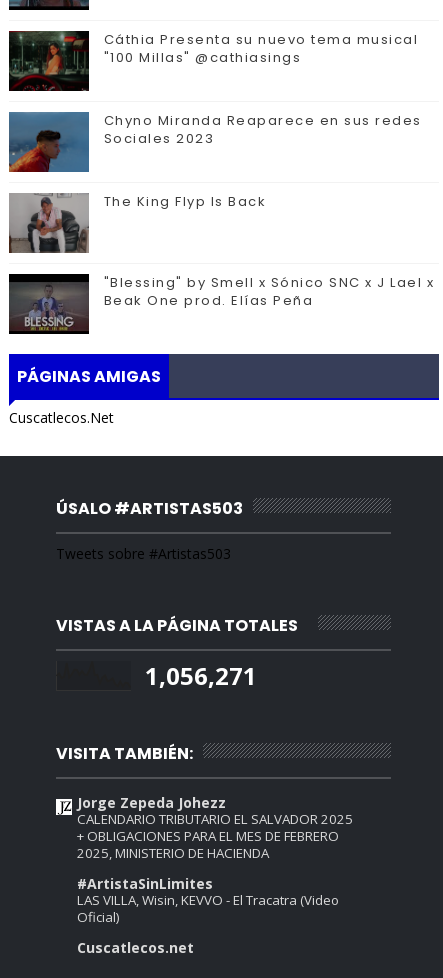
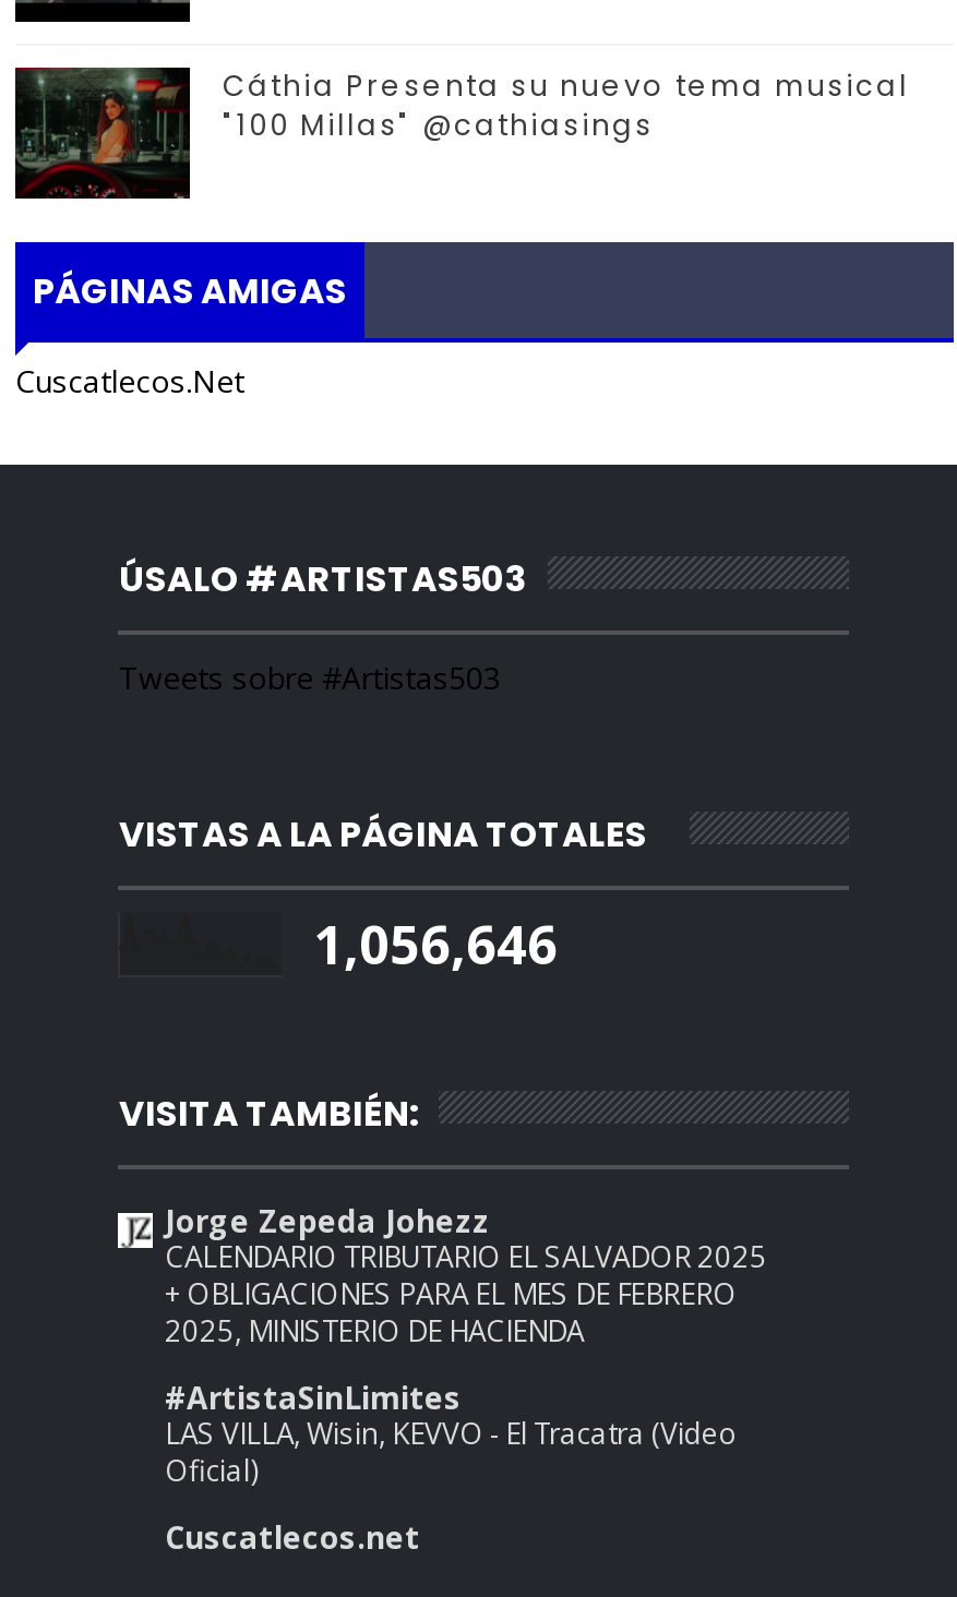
- [image]
- Chyno Miranda Reaparece en sus redes
- Sociales 2023
- The King Flyp Is Back

- [image]
- "Blessing" by Smell x Sónico SNC x J Lael x
- Beak One prod. Elías Peña

- [image]

- 1,056,271
+ 1,056,646
